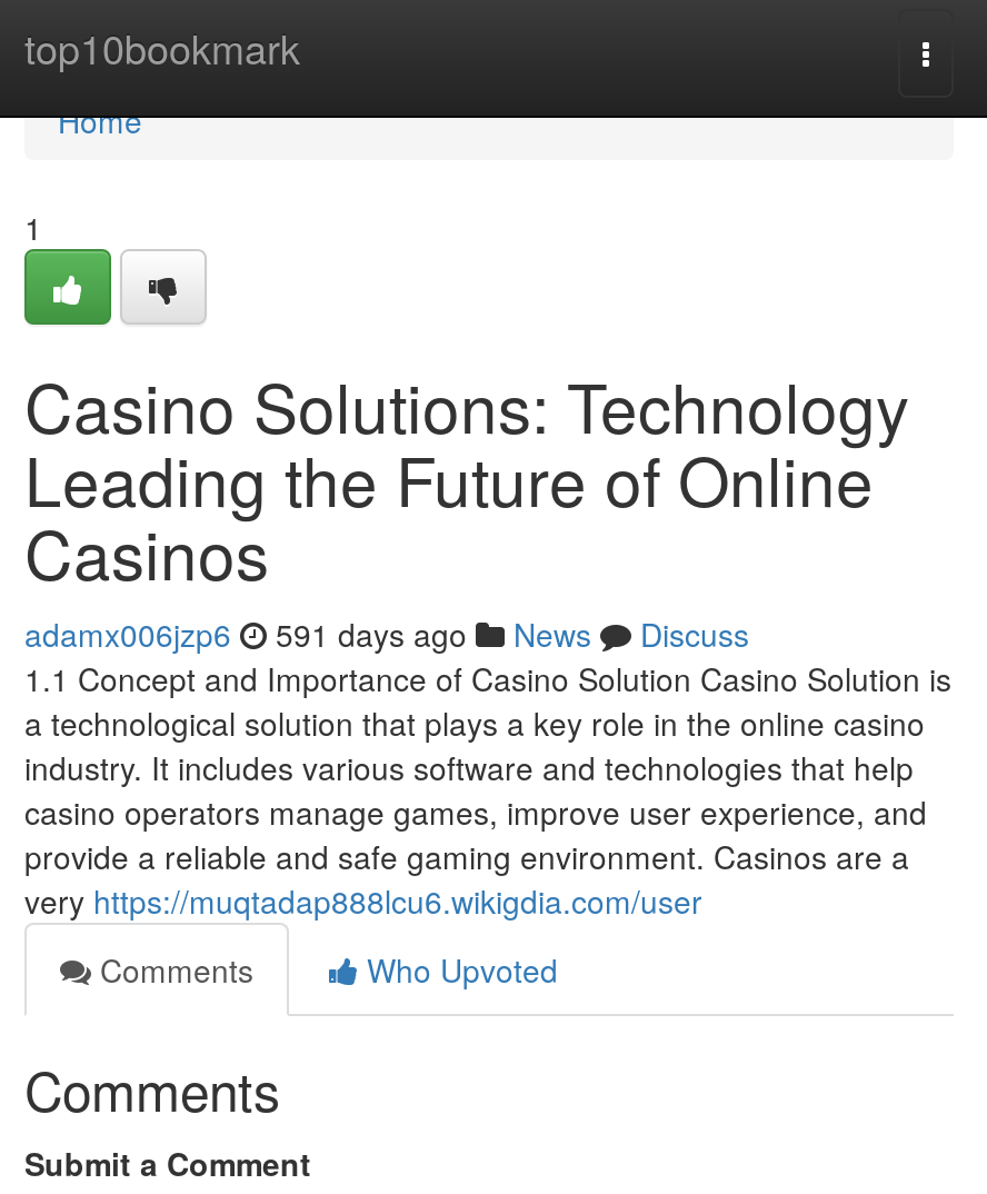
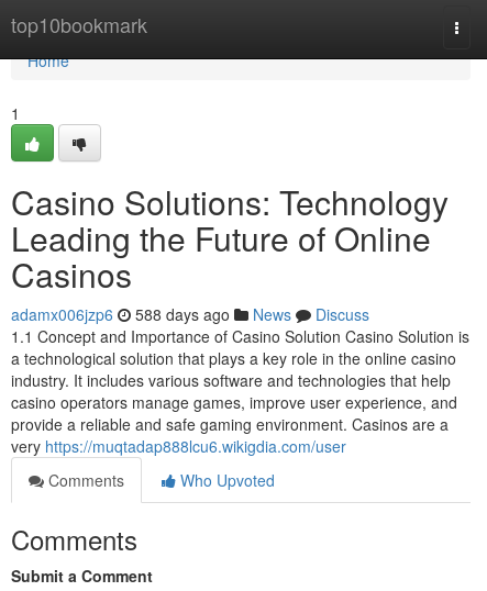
- adamx006jzp6 591 days ago News Discuss
+ adamx006jzp6 588 days ago News Discuss
